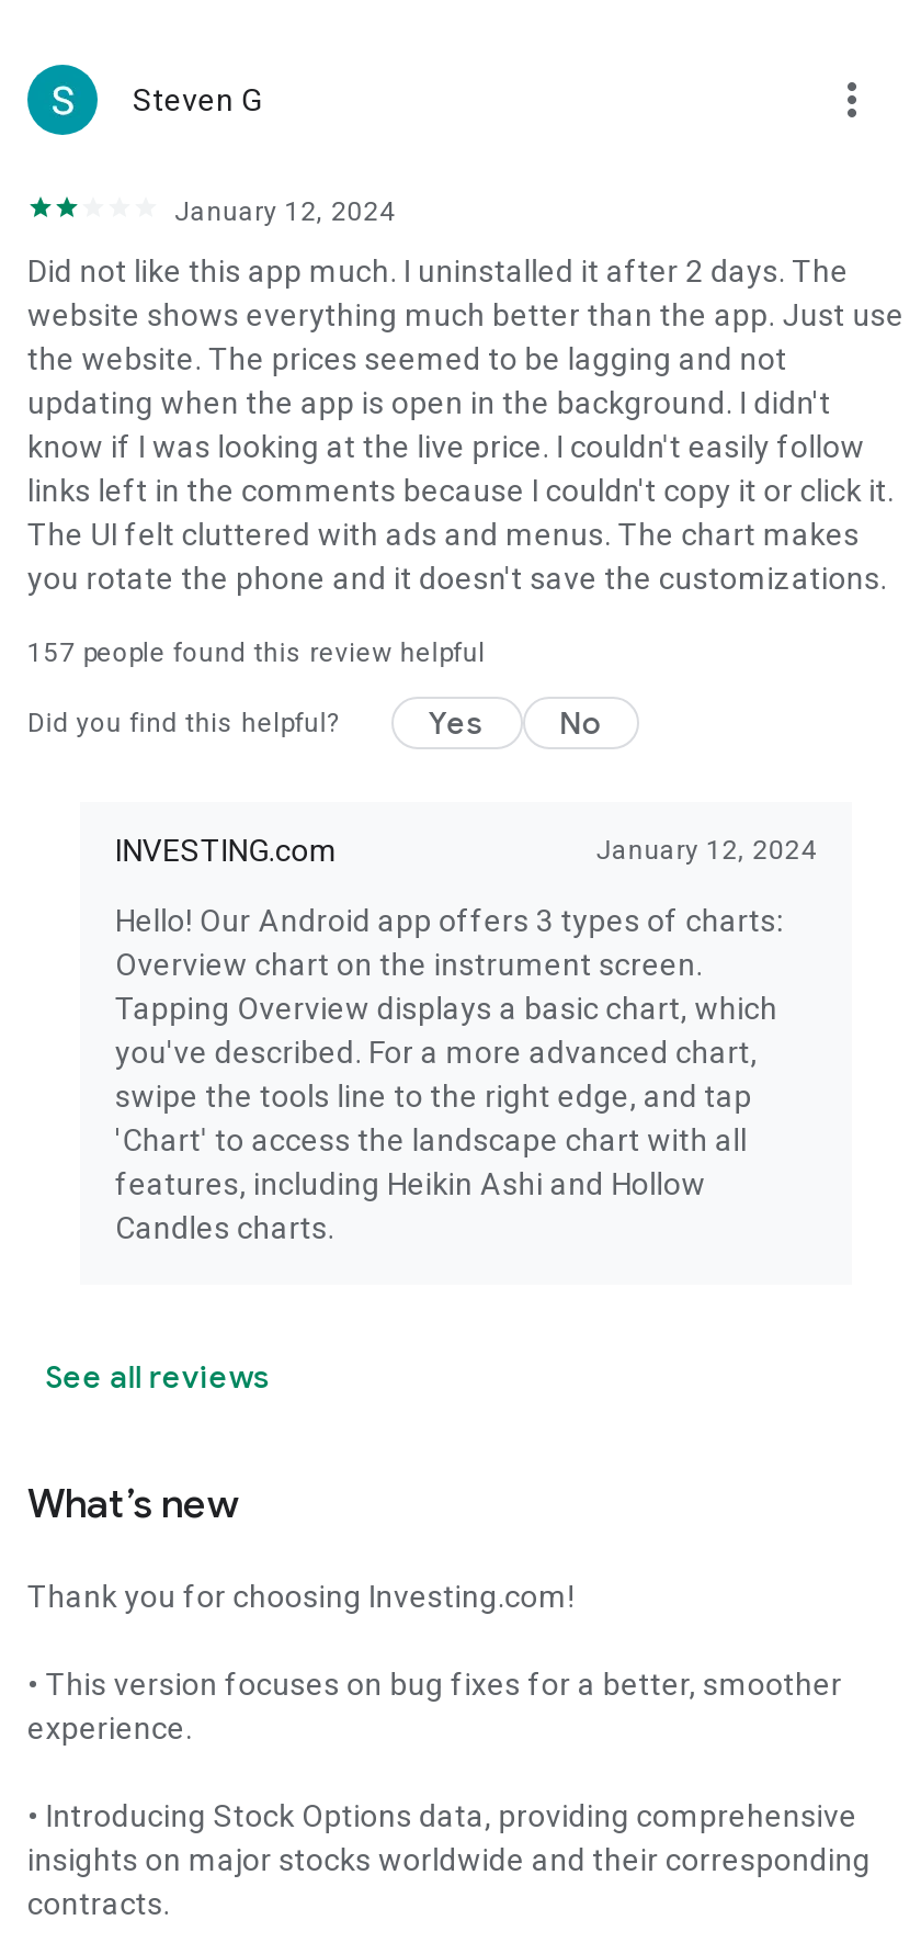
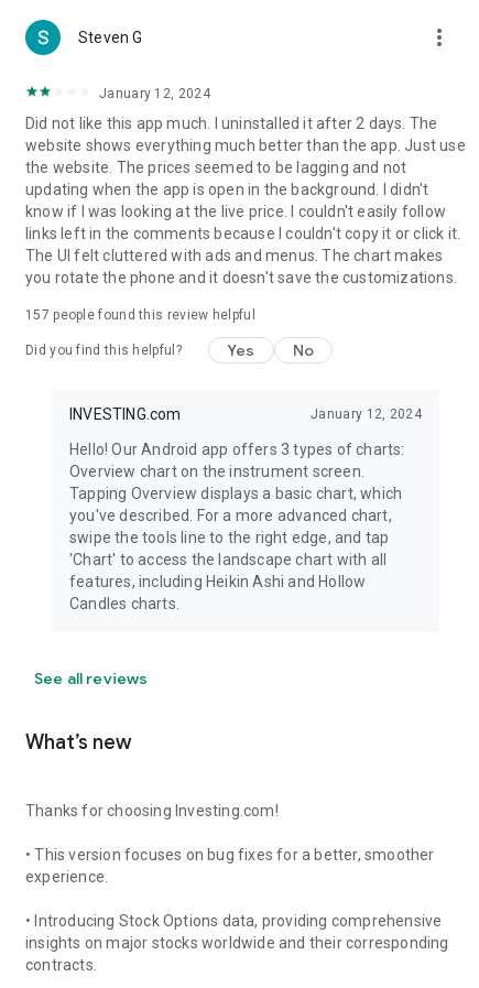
- Thank you for choosing Investing.com!
+ Thanks for choosing Investing.com!
